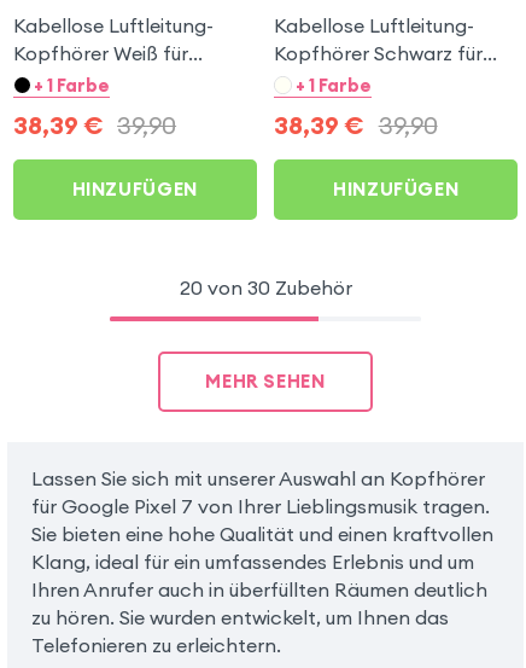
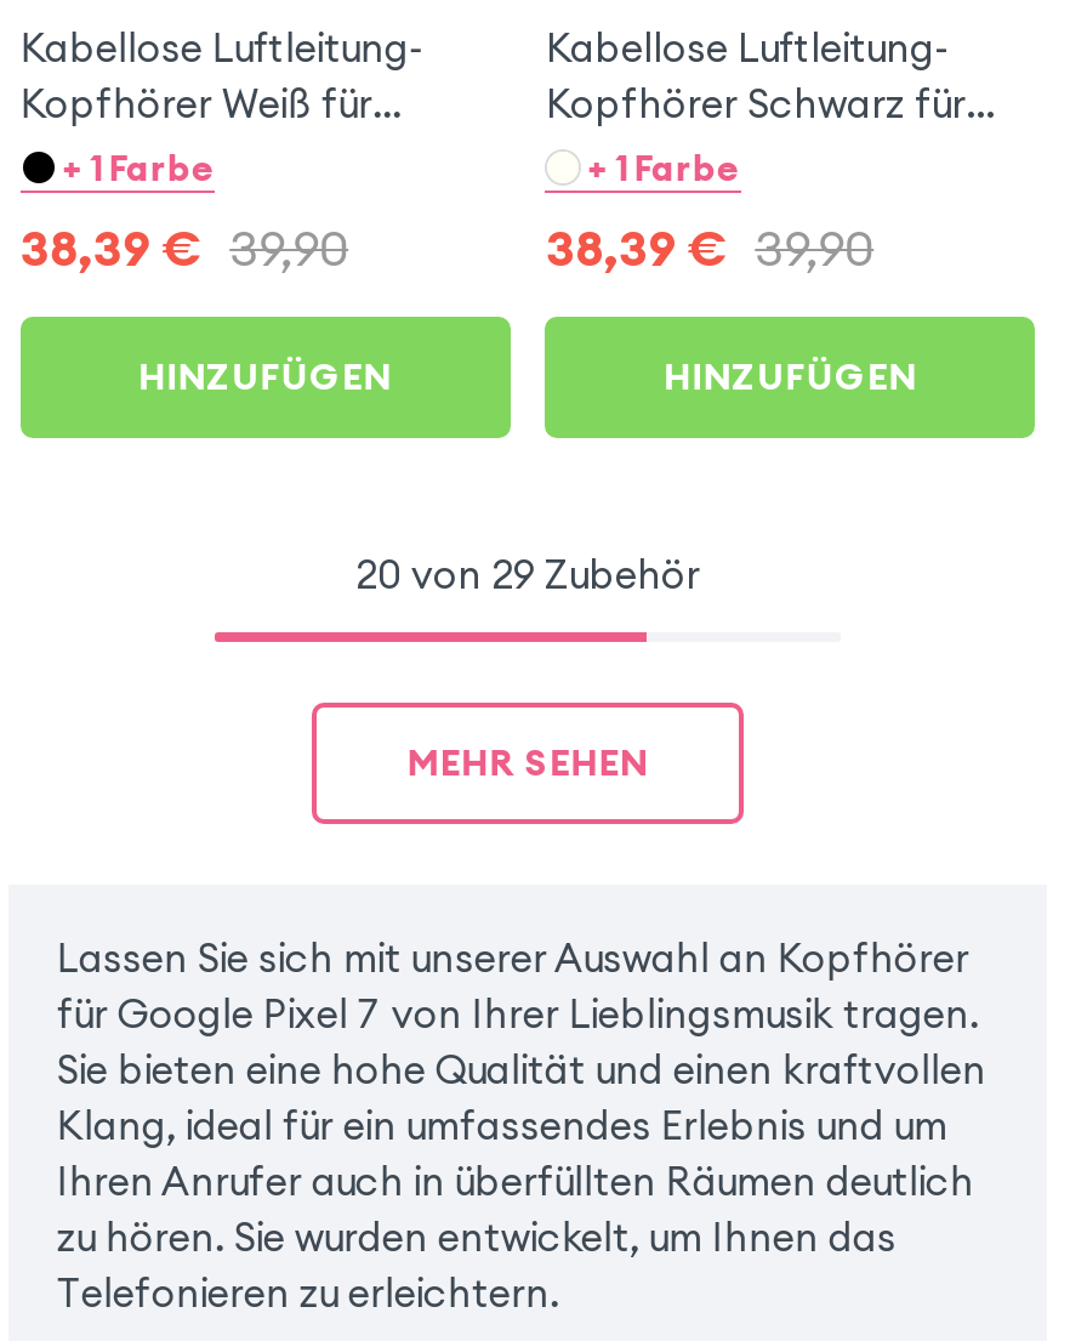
- 20 von 30 Zubehör
+ 20 von 29 Zubehör
